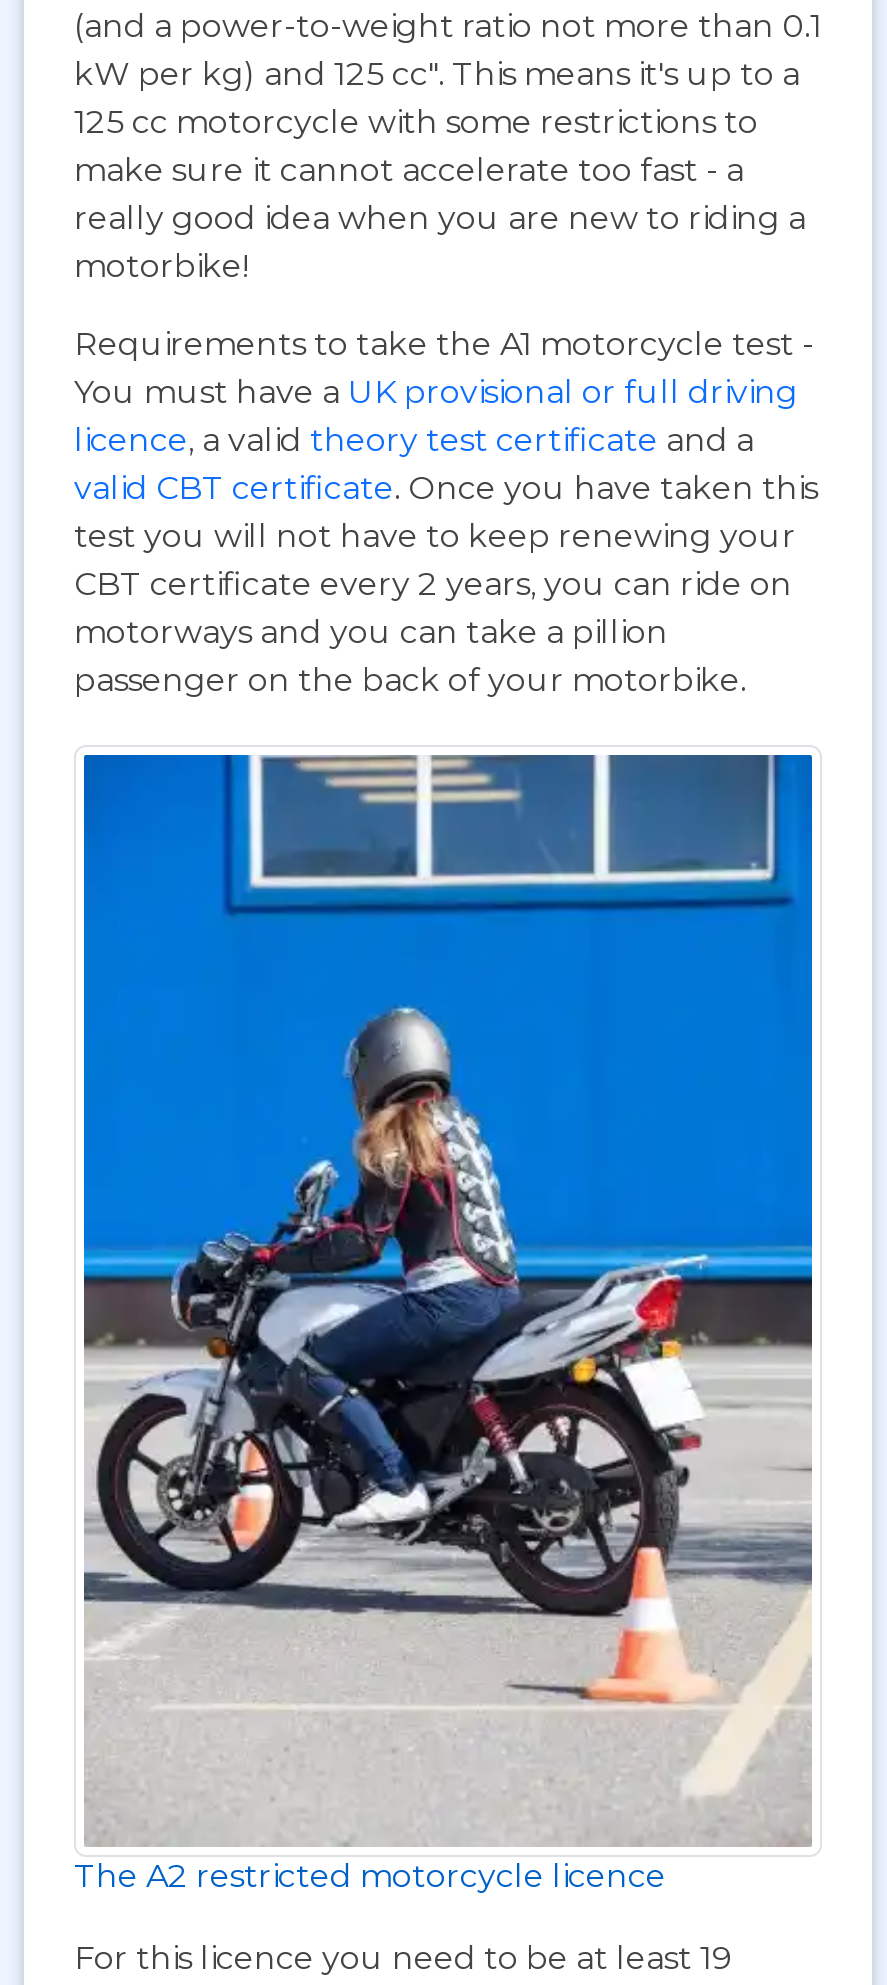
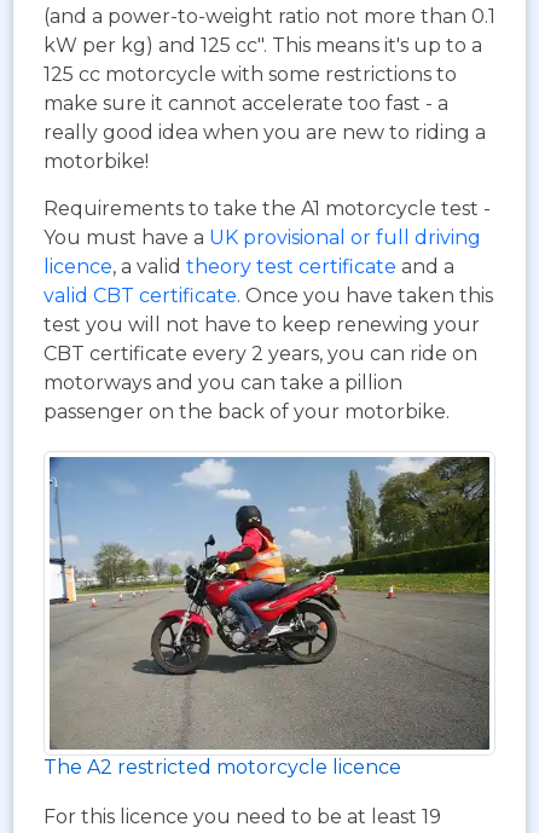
- [image]
+ [image]
